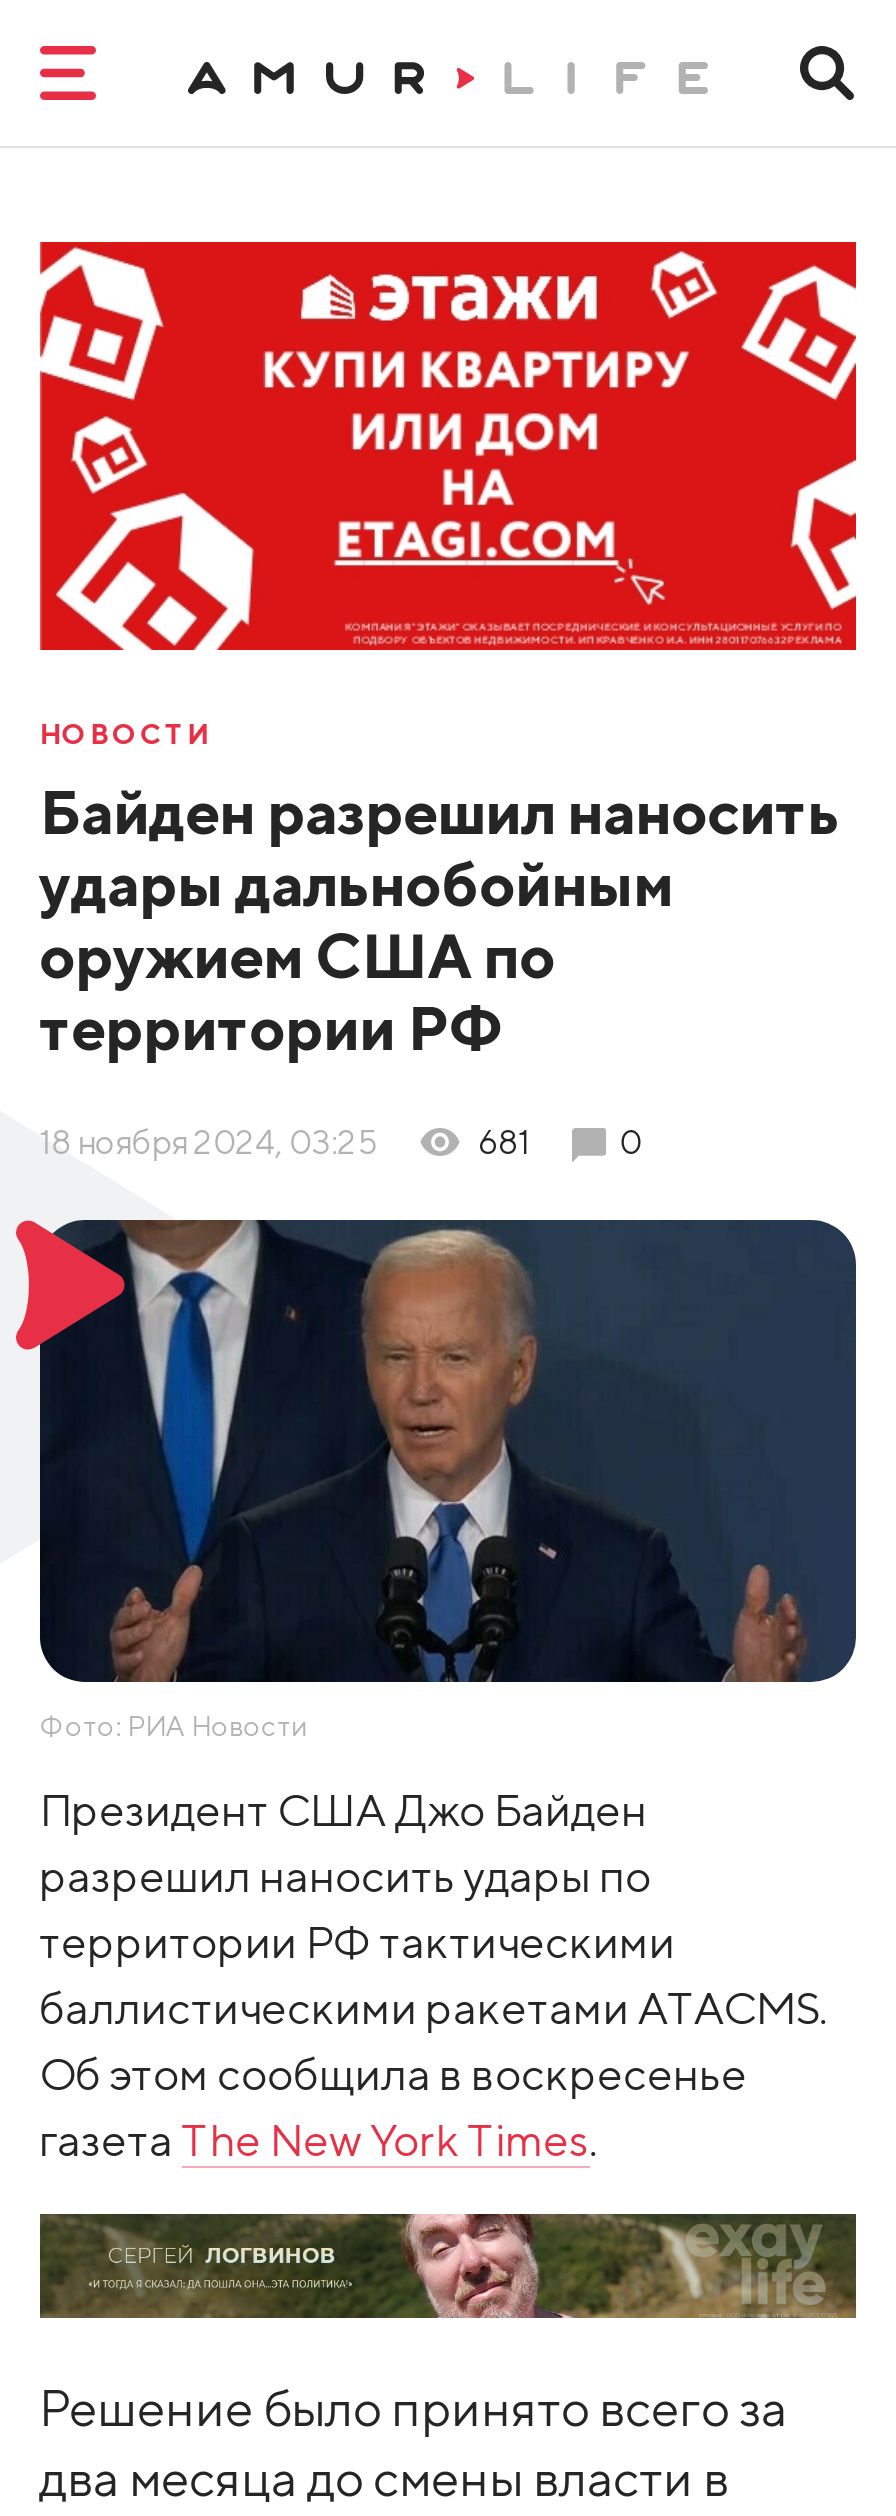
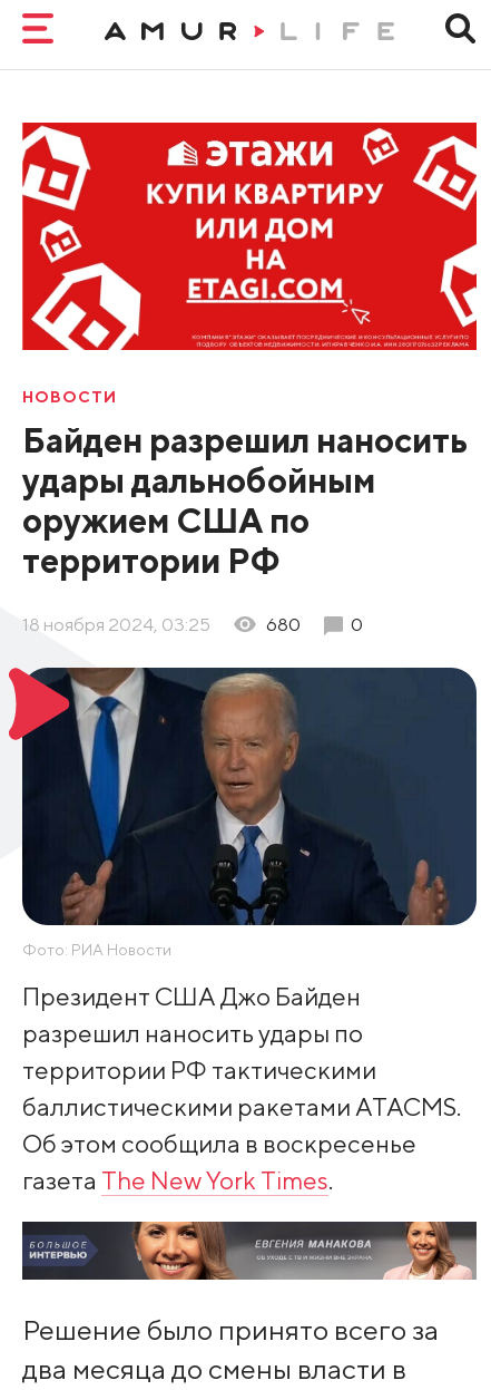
- 681
+ 680

- [image]
+ [image]
